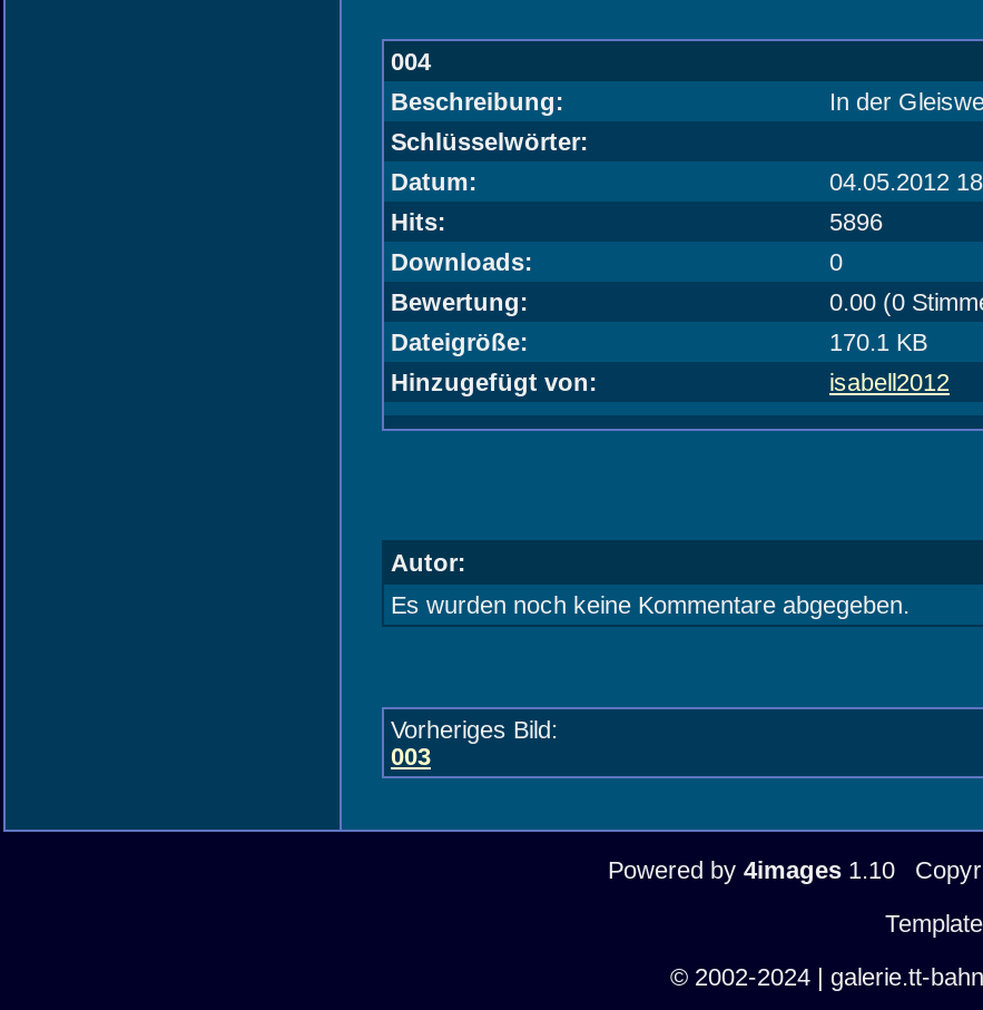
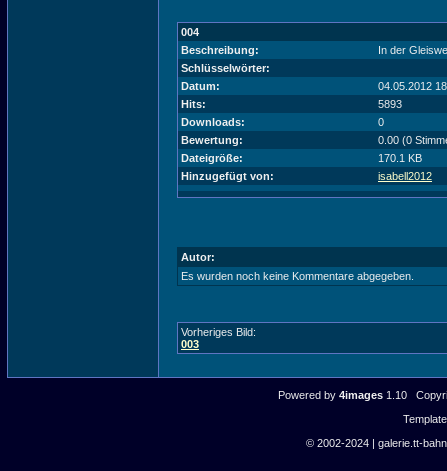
- 5896
+ 5893
